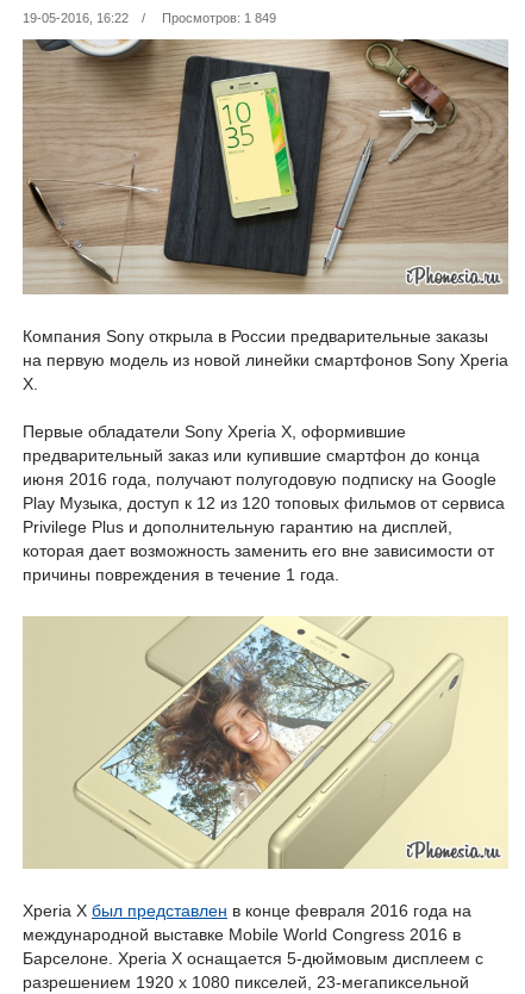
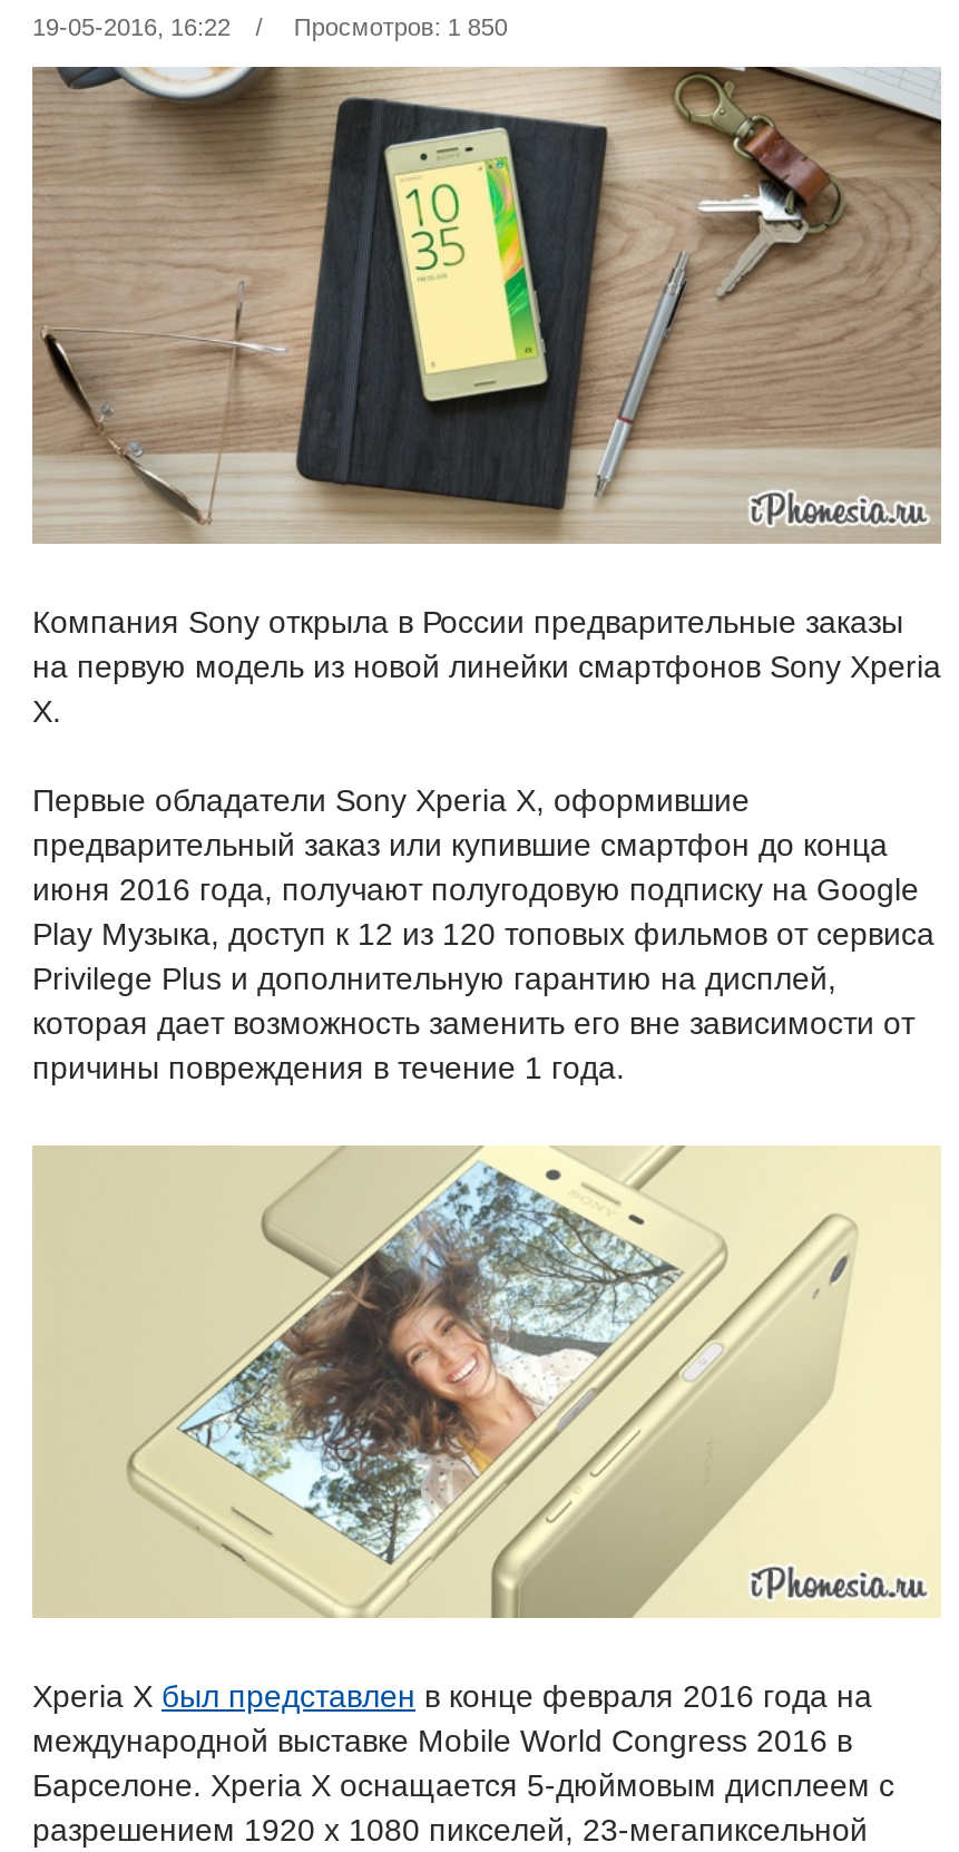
- Просмотров: 1 849
+ Просмотров: 1 850
